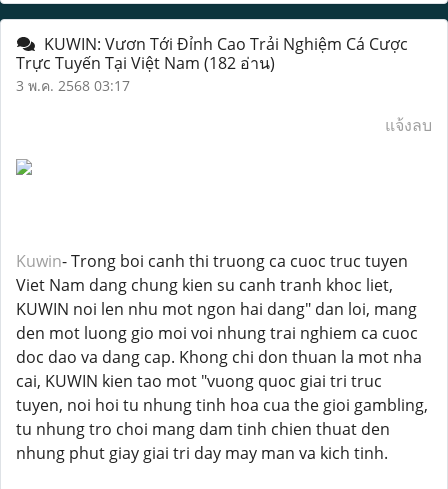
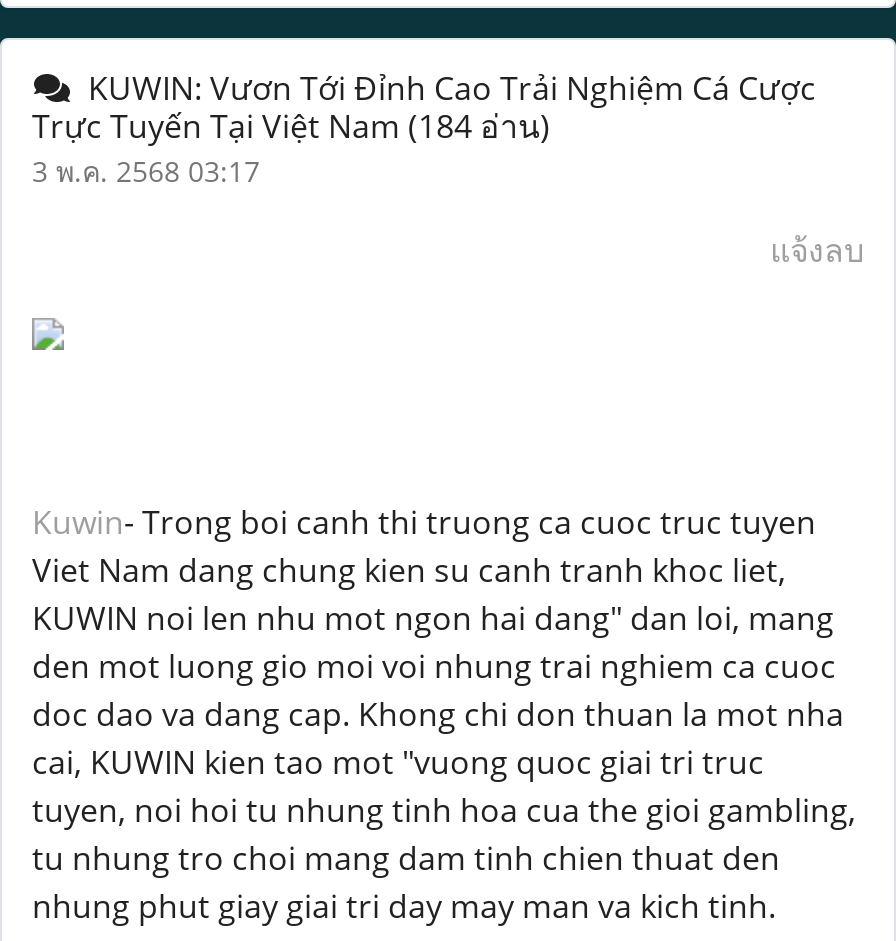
- Trực Tuyến Tại Việt Nam (182 อ่าน)
+ Trực Tuyến Tại Việt Nam (184 อ่าน)
